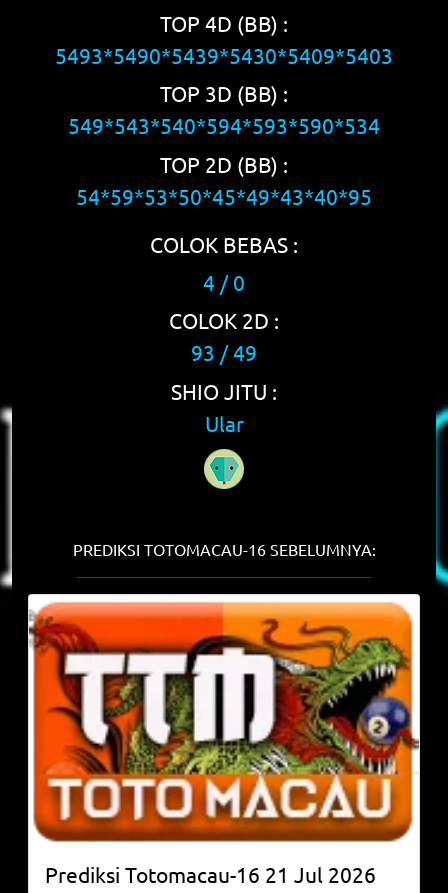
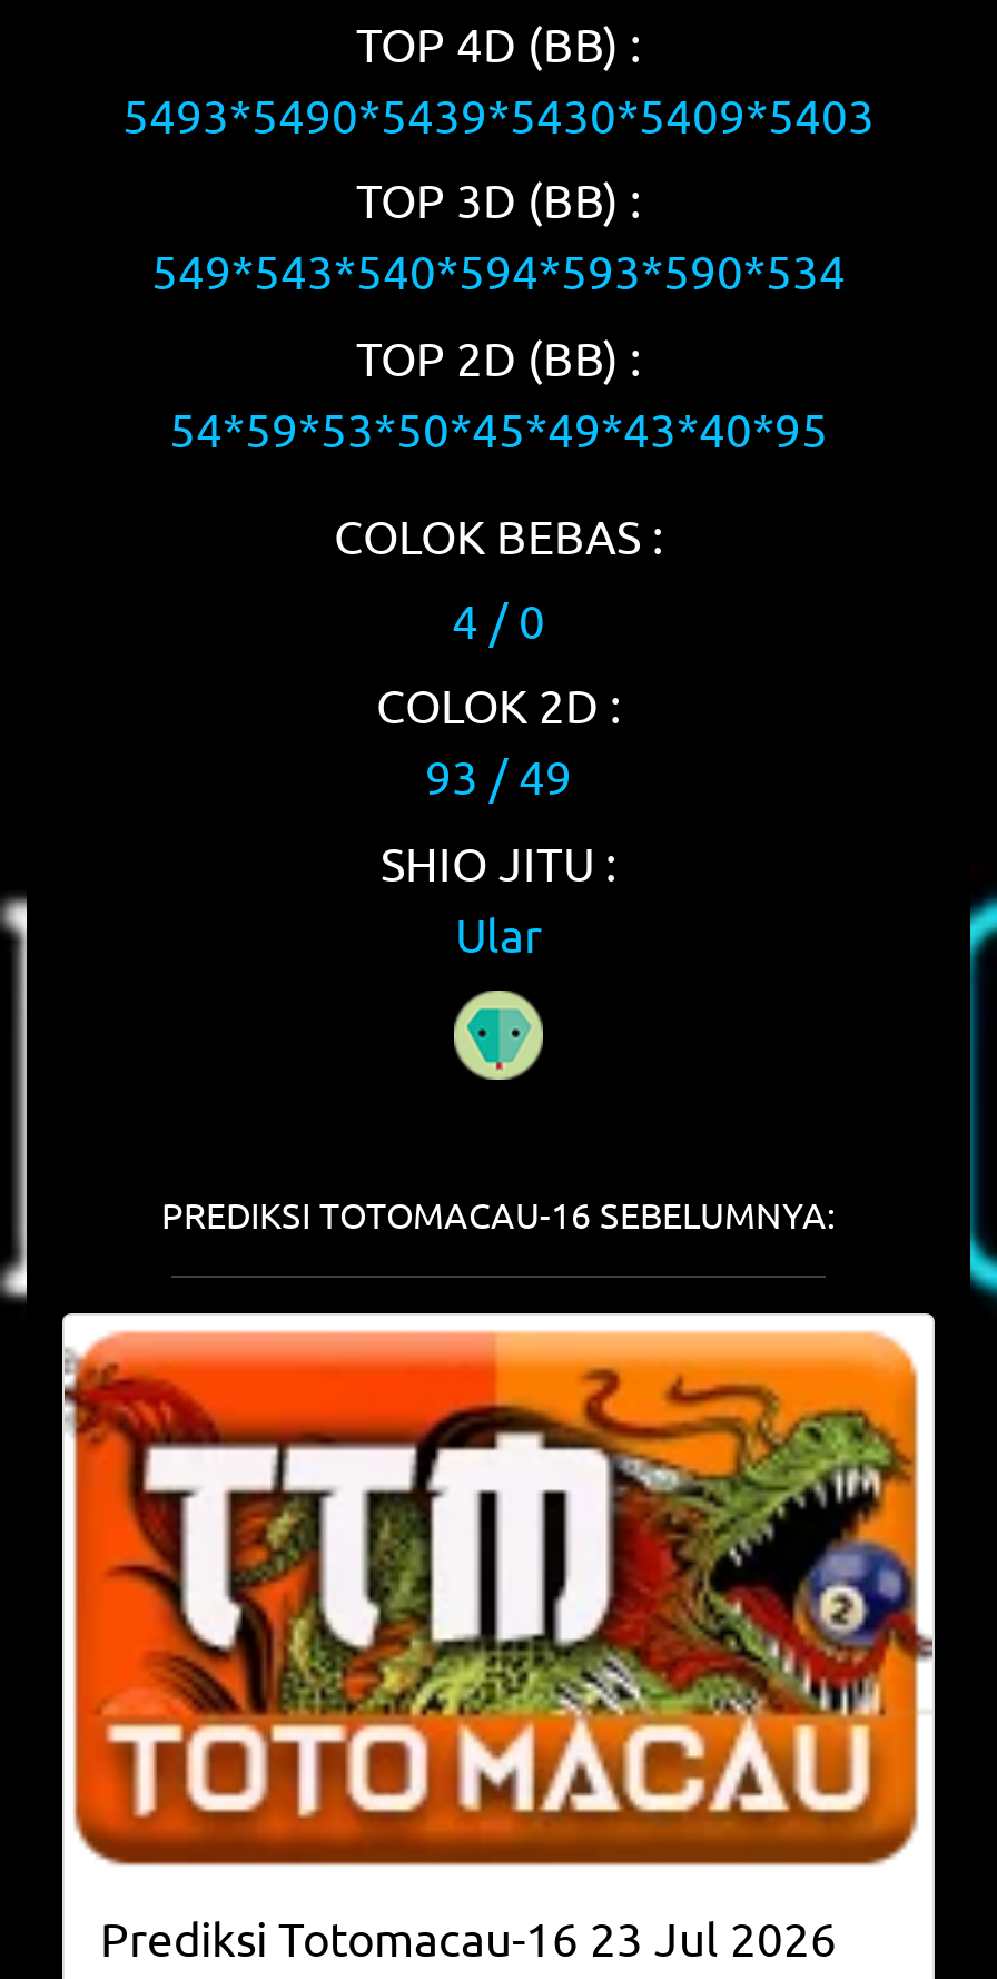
- Prediksi Totomacau-16 21 Jul 2026
+ Prediksi Totomacau-16 23 Jul 2026
